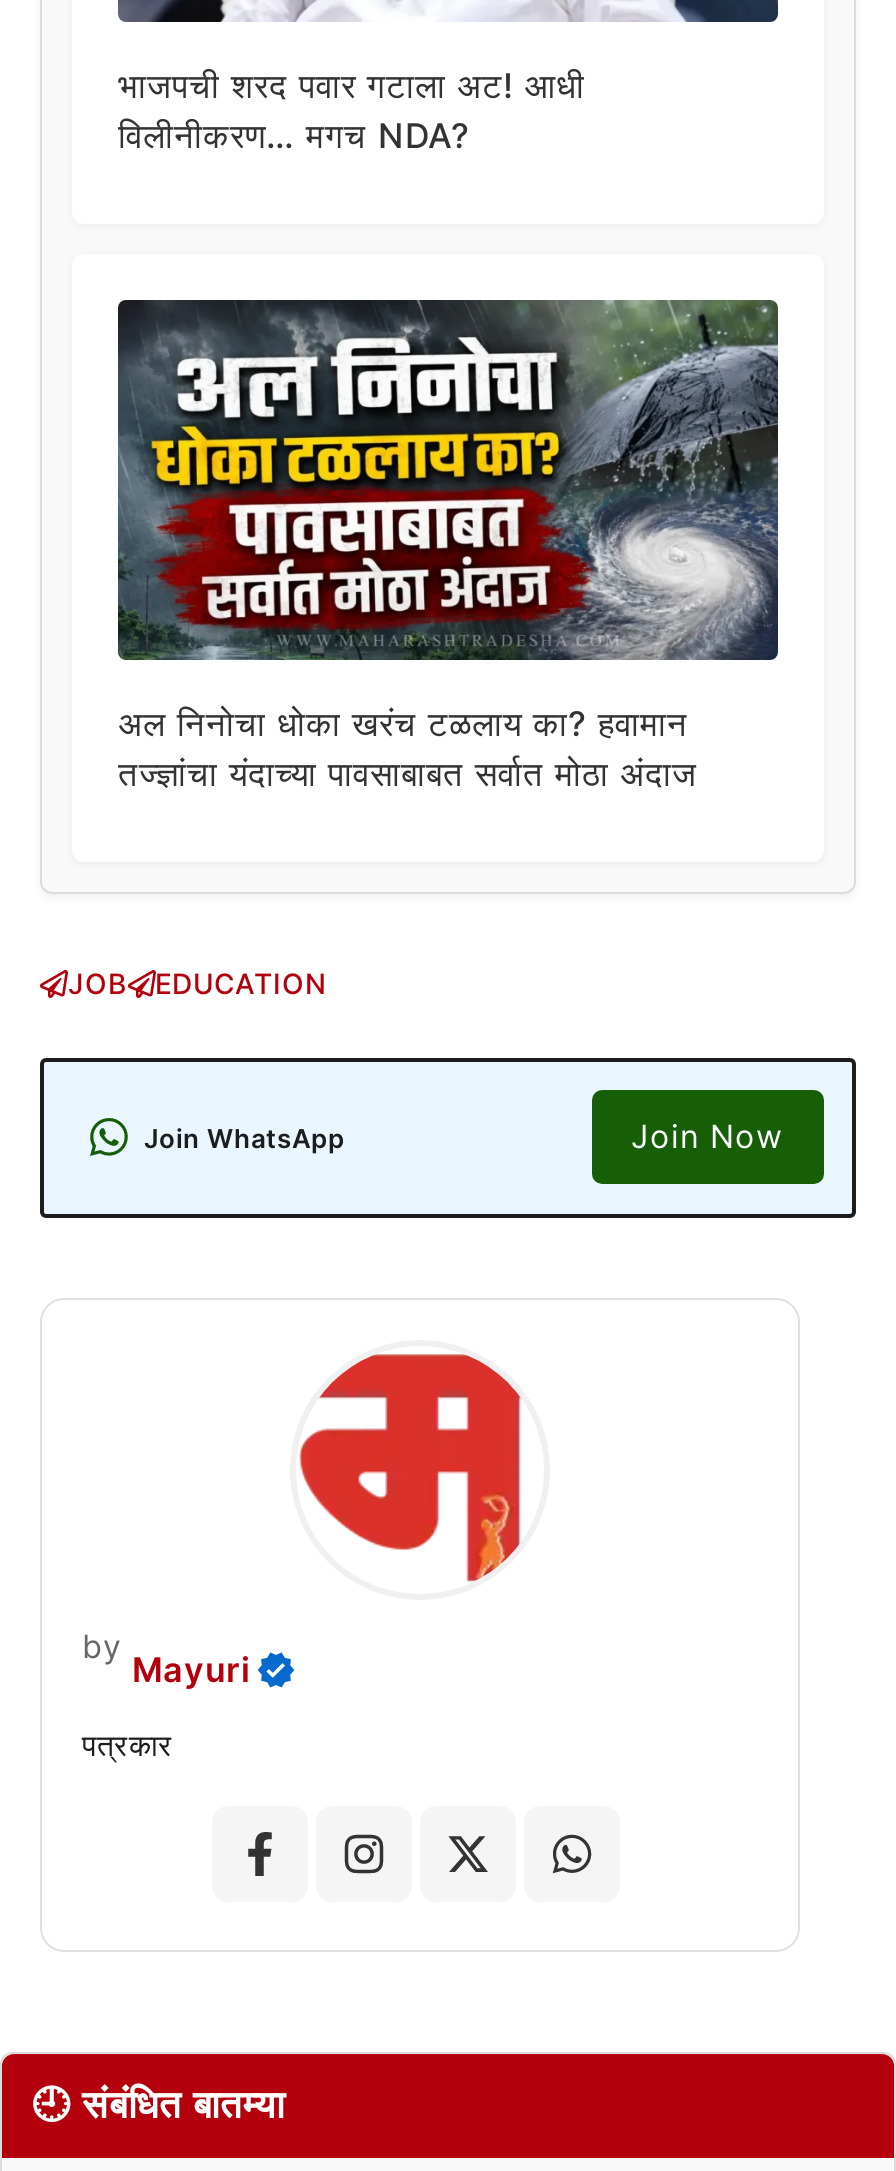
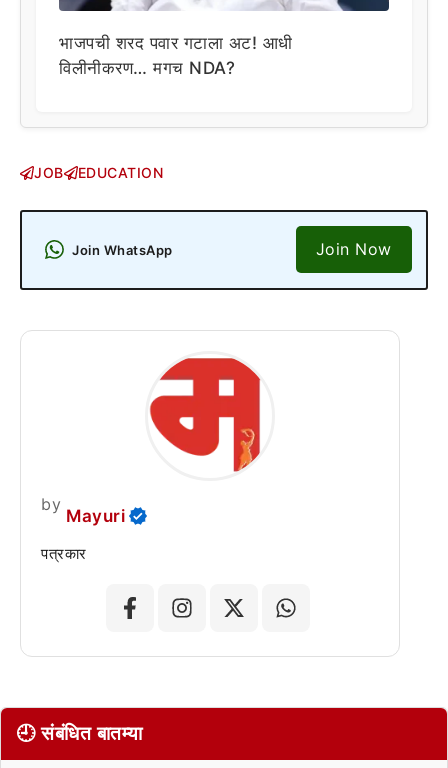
- [image]
- अल निनोचा धोका खरंच टळलाय का? हवामान
- तज्ज्ञांचा यंदाच्या पावसाबाबत सर्वात मोठा अंदाज
